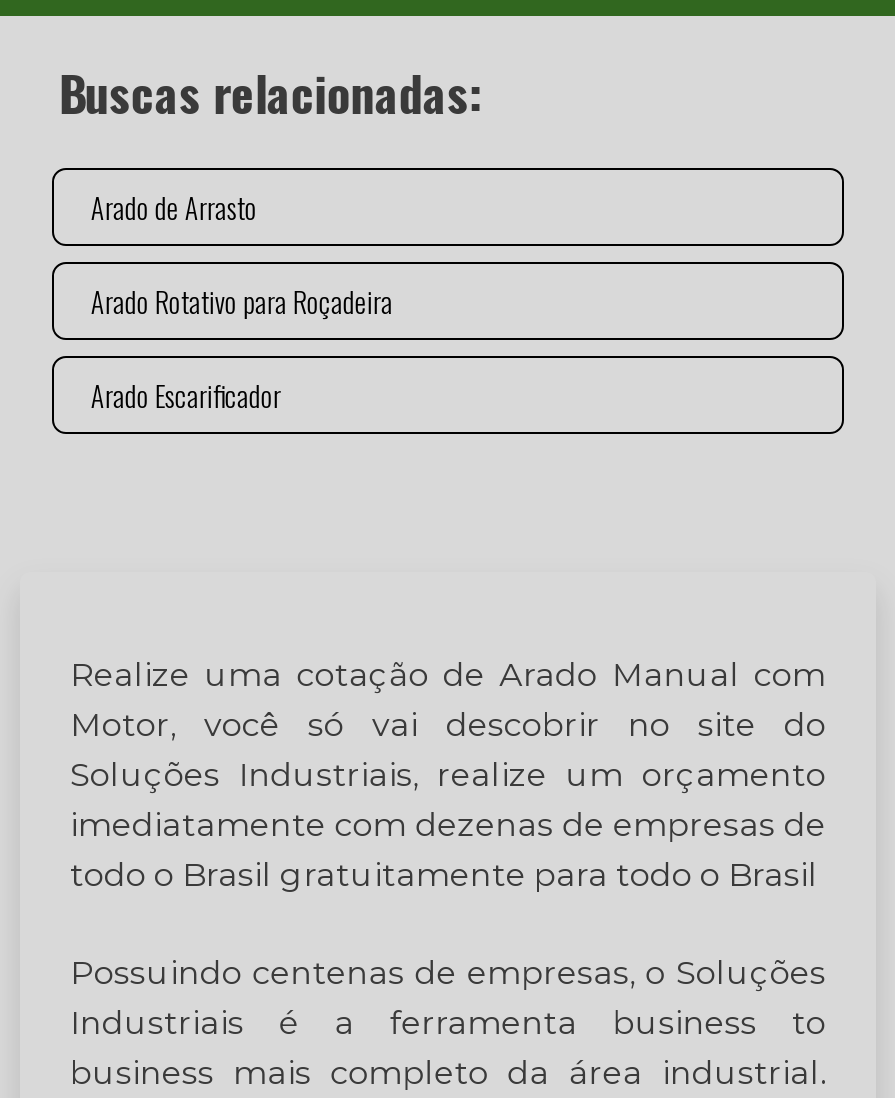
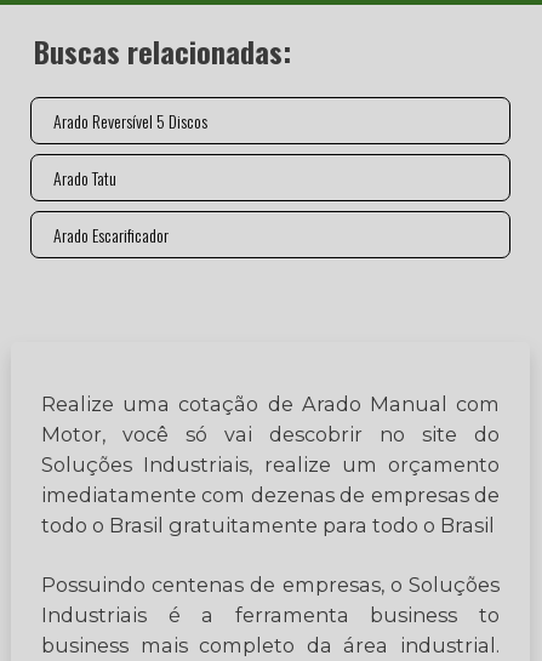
- Arado de Arrasto
+ Arado Reversível 5 Discos

- Arado Rotativo para Roçadeira
+ Arado Tatu
